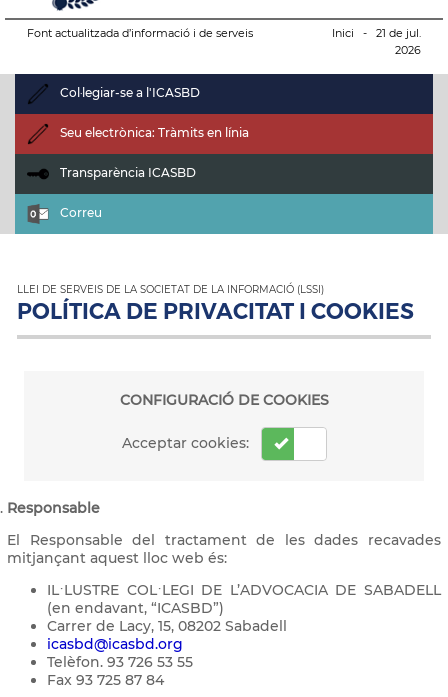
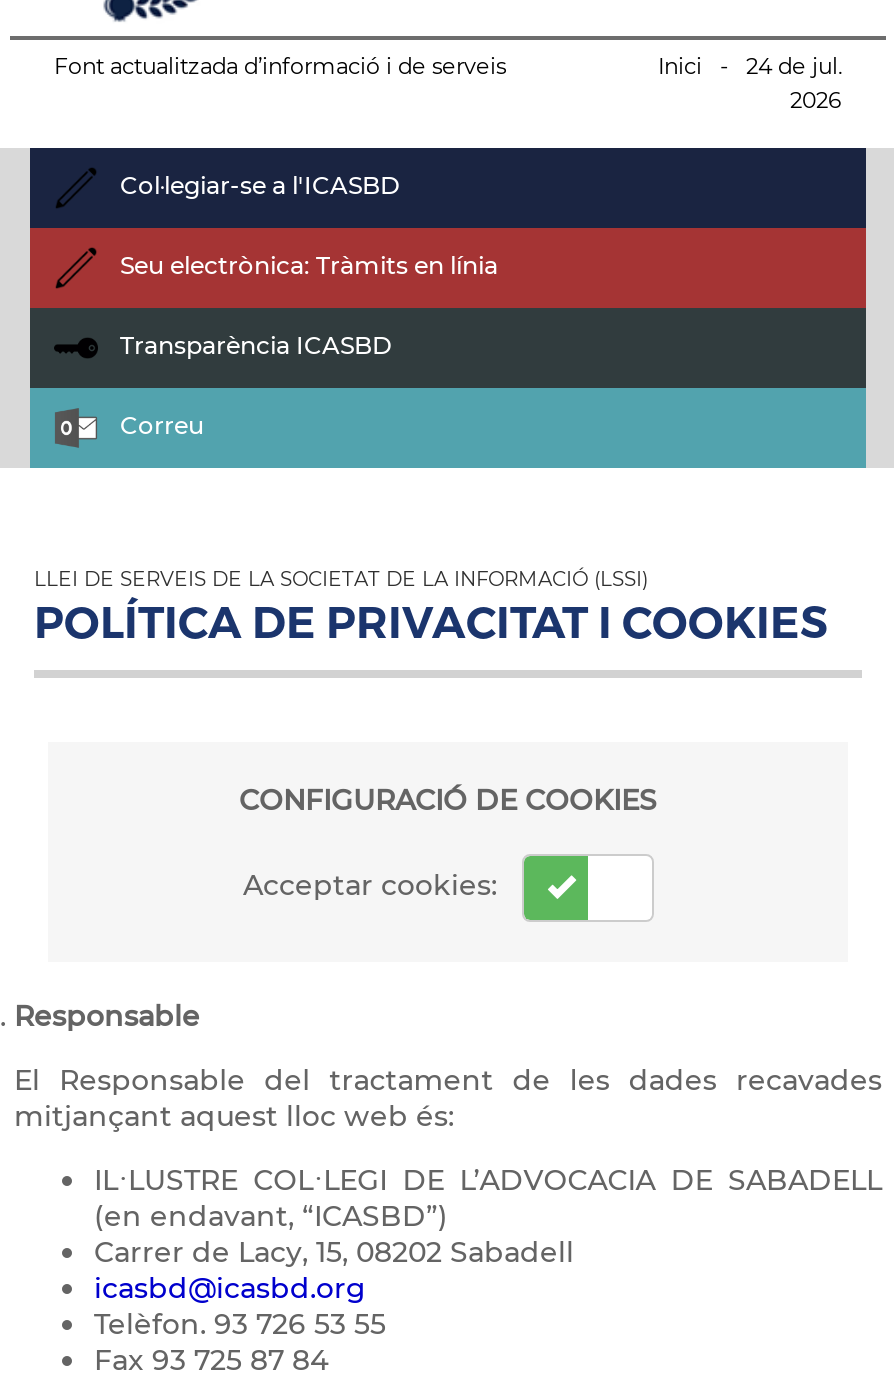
- Inici - 21 de jul.
+ Inici - 24 de jul.
